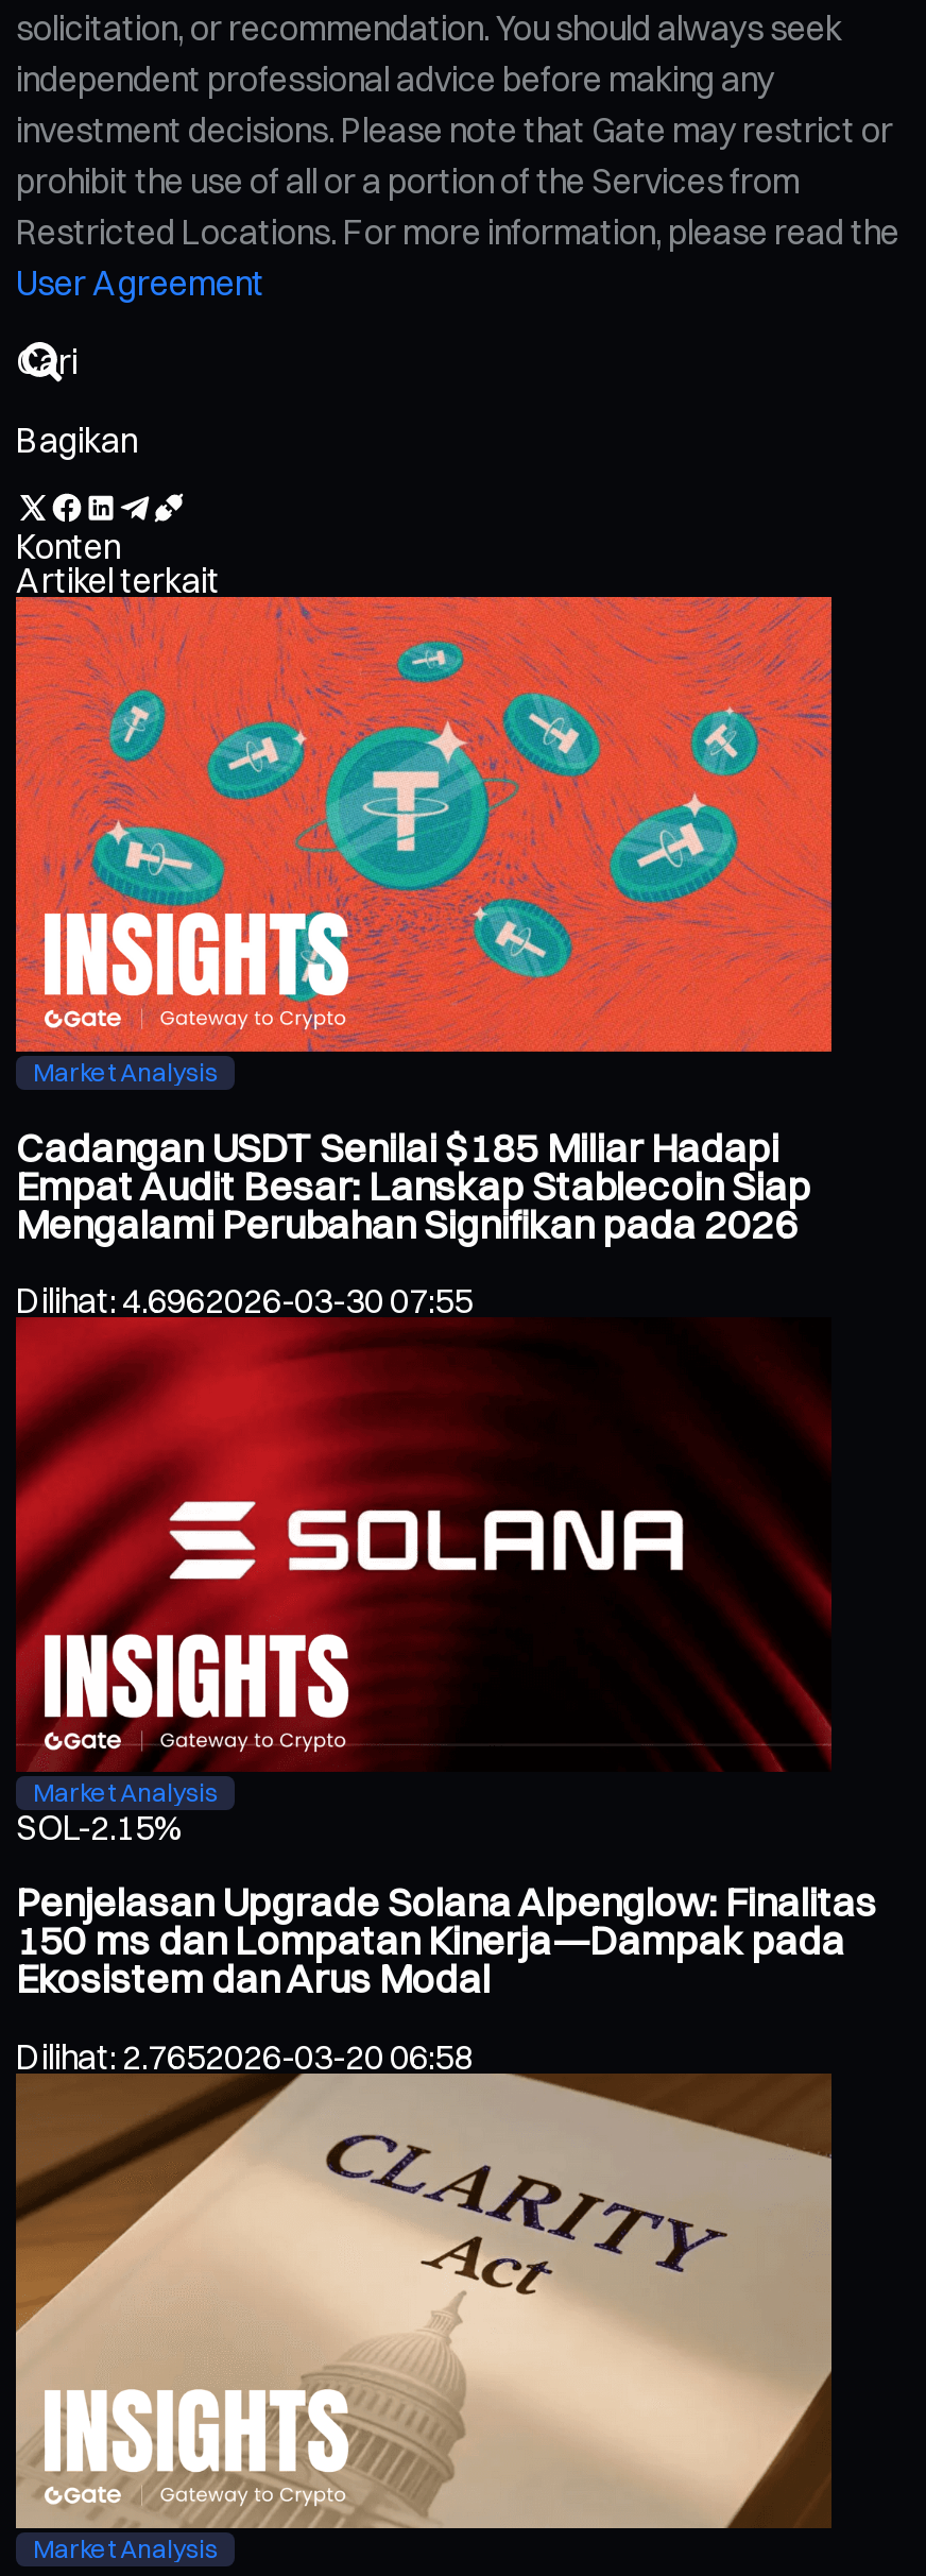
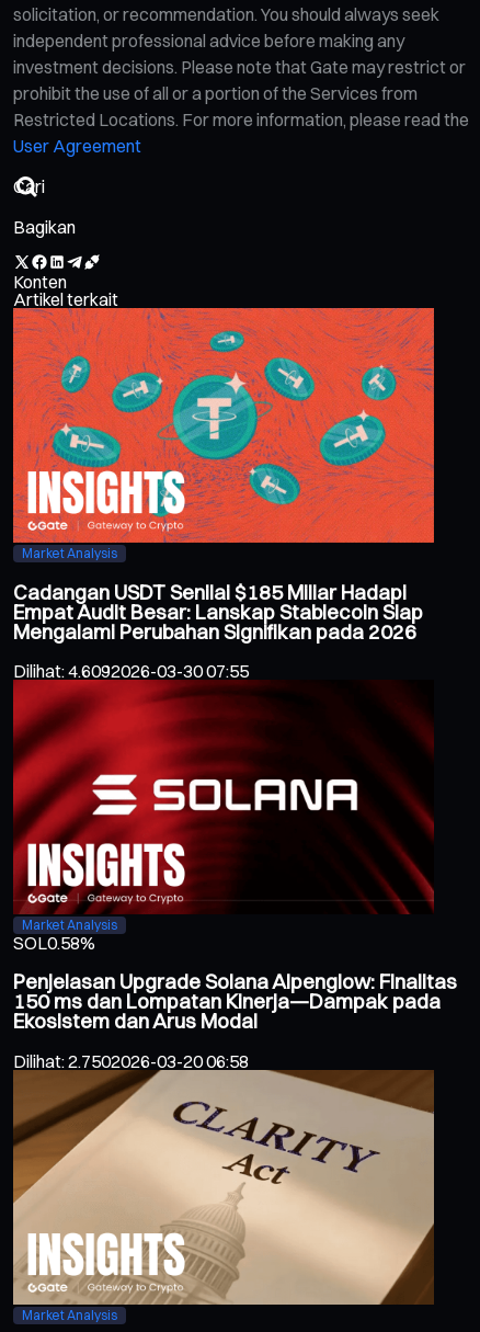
- Dilihat: 4.6962026-03-30 07:55
+ Dilihat: 4.6092026-03-30 07:55

- SOL-2.15%
+ SOL0.58%

- Dilihat: 2.7652026-03-20 06:58
+ Dilihat: 2.7502026-03-20 06:58
